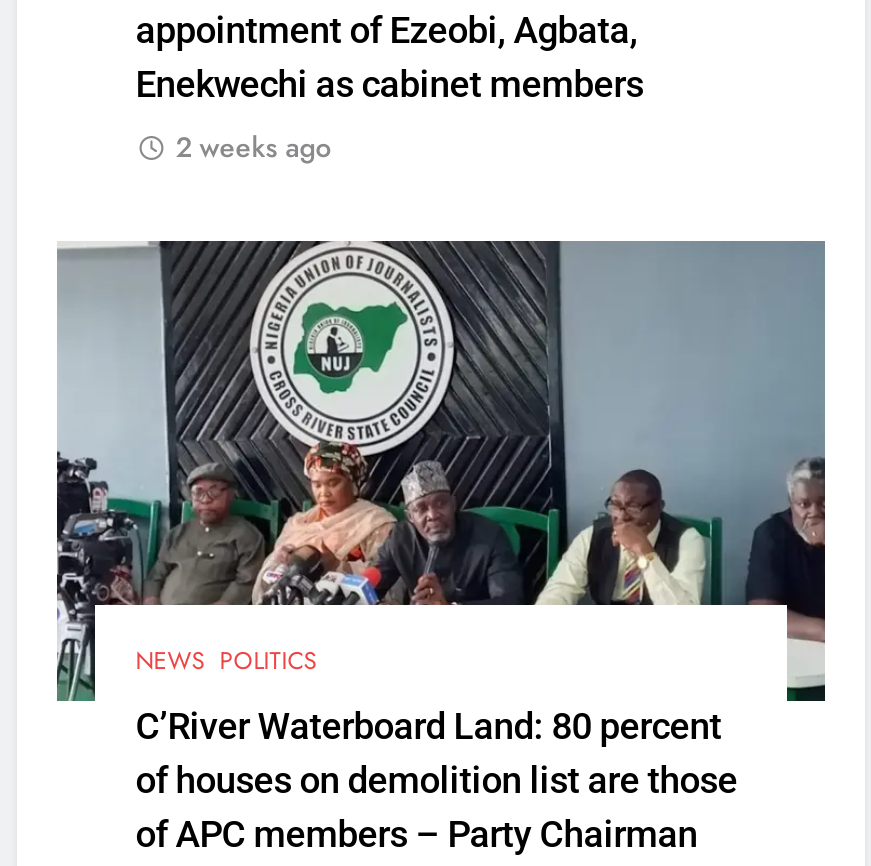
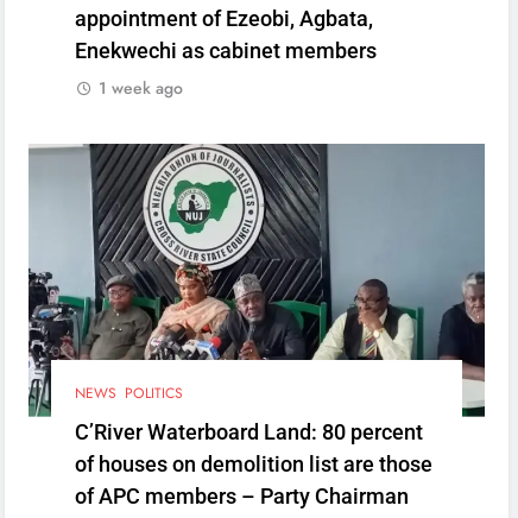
- 2 weeks ago
+ 1 week ago
